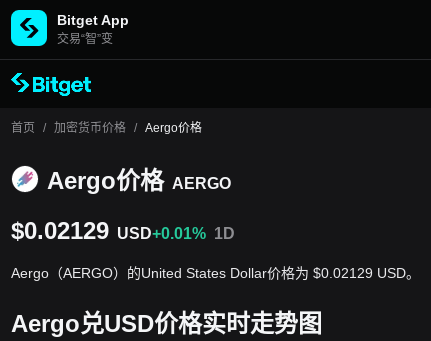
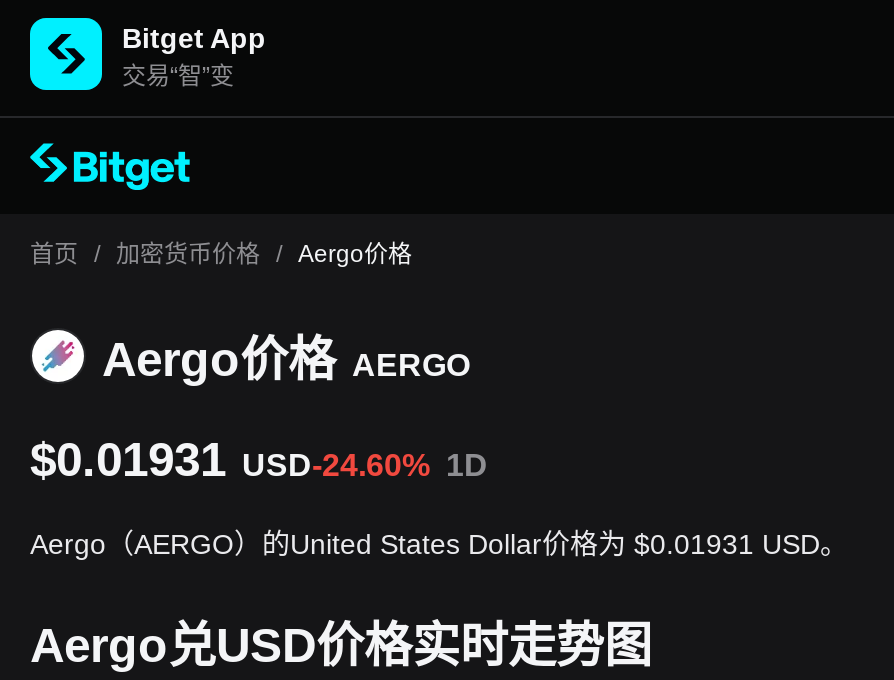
- $0.02129 USD+0.01% 1D
+ $0.01931 USD-24.60% 1D

- Aergo（AERGO）的United States Dollar价格为 $0.02129 USD。
+ Aergo（AERGO）的United States Dollar价格为 $0.01931 USD。
